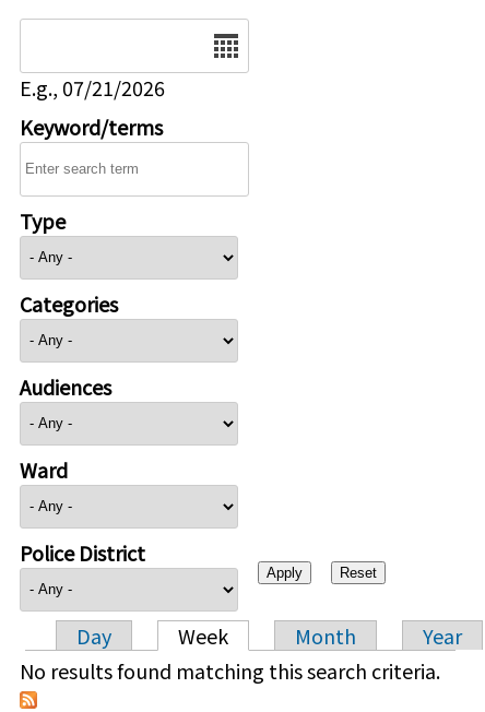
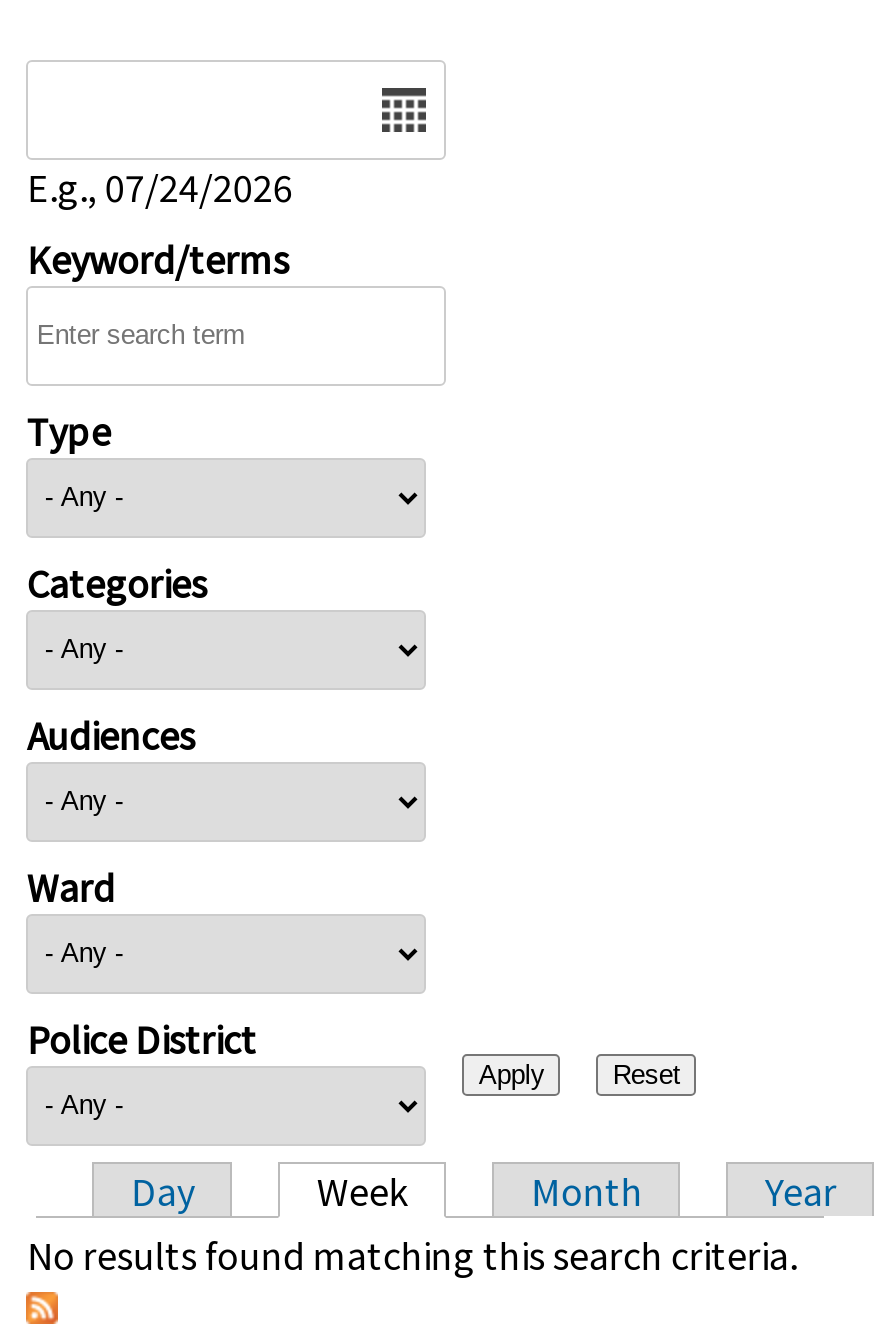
- E.g., 07/21/2026
+ E.g., 07/24/2026
